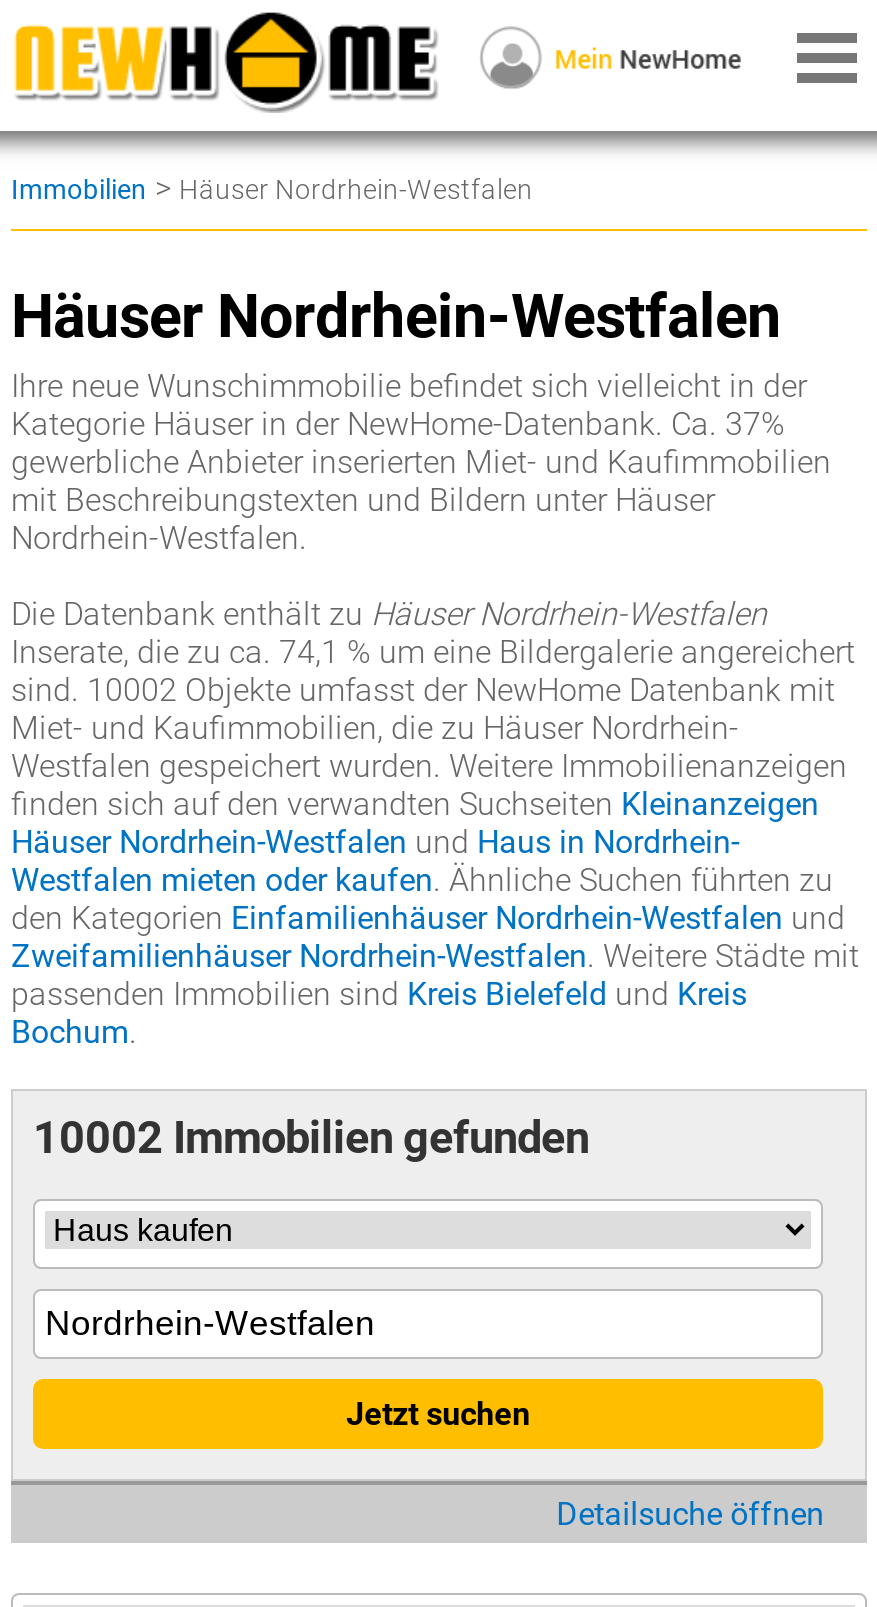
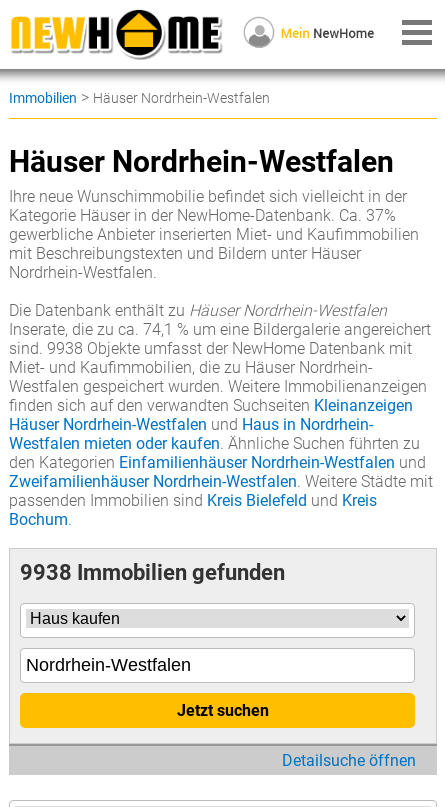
- sind. 10002 Objekte umfasst der NewHome Datenbank mit
+ sind. 9938 Objekte umfasst der NewHome Datenbank mit

- 10002 Immobilien gefunden
+ 9938 Immobilien gefunden
